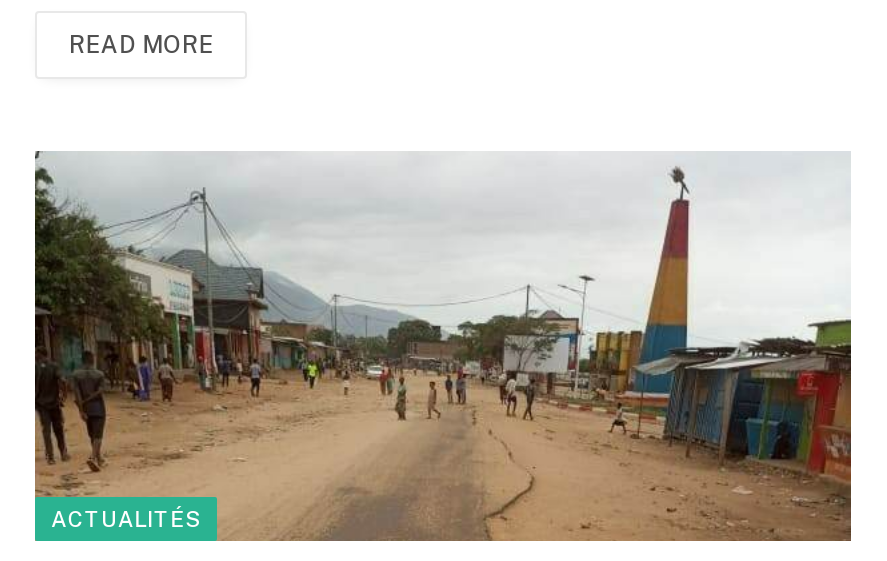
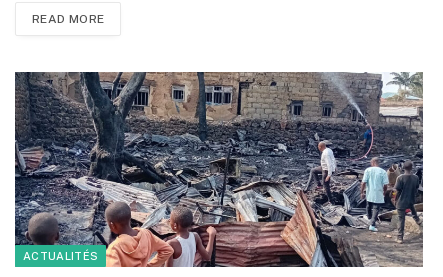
- [image]
+ [image]
